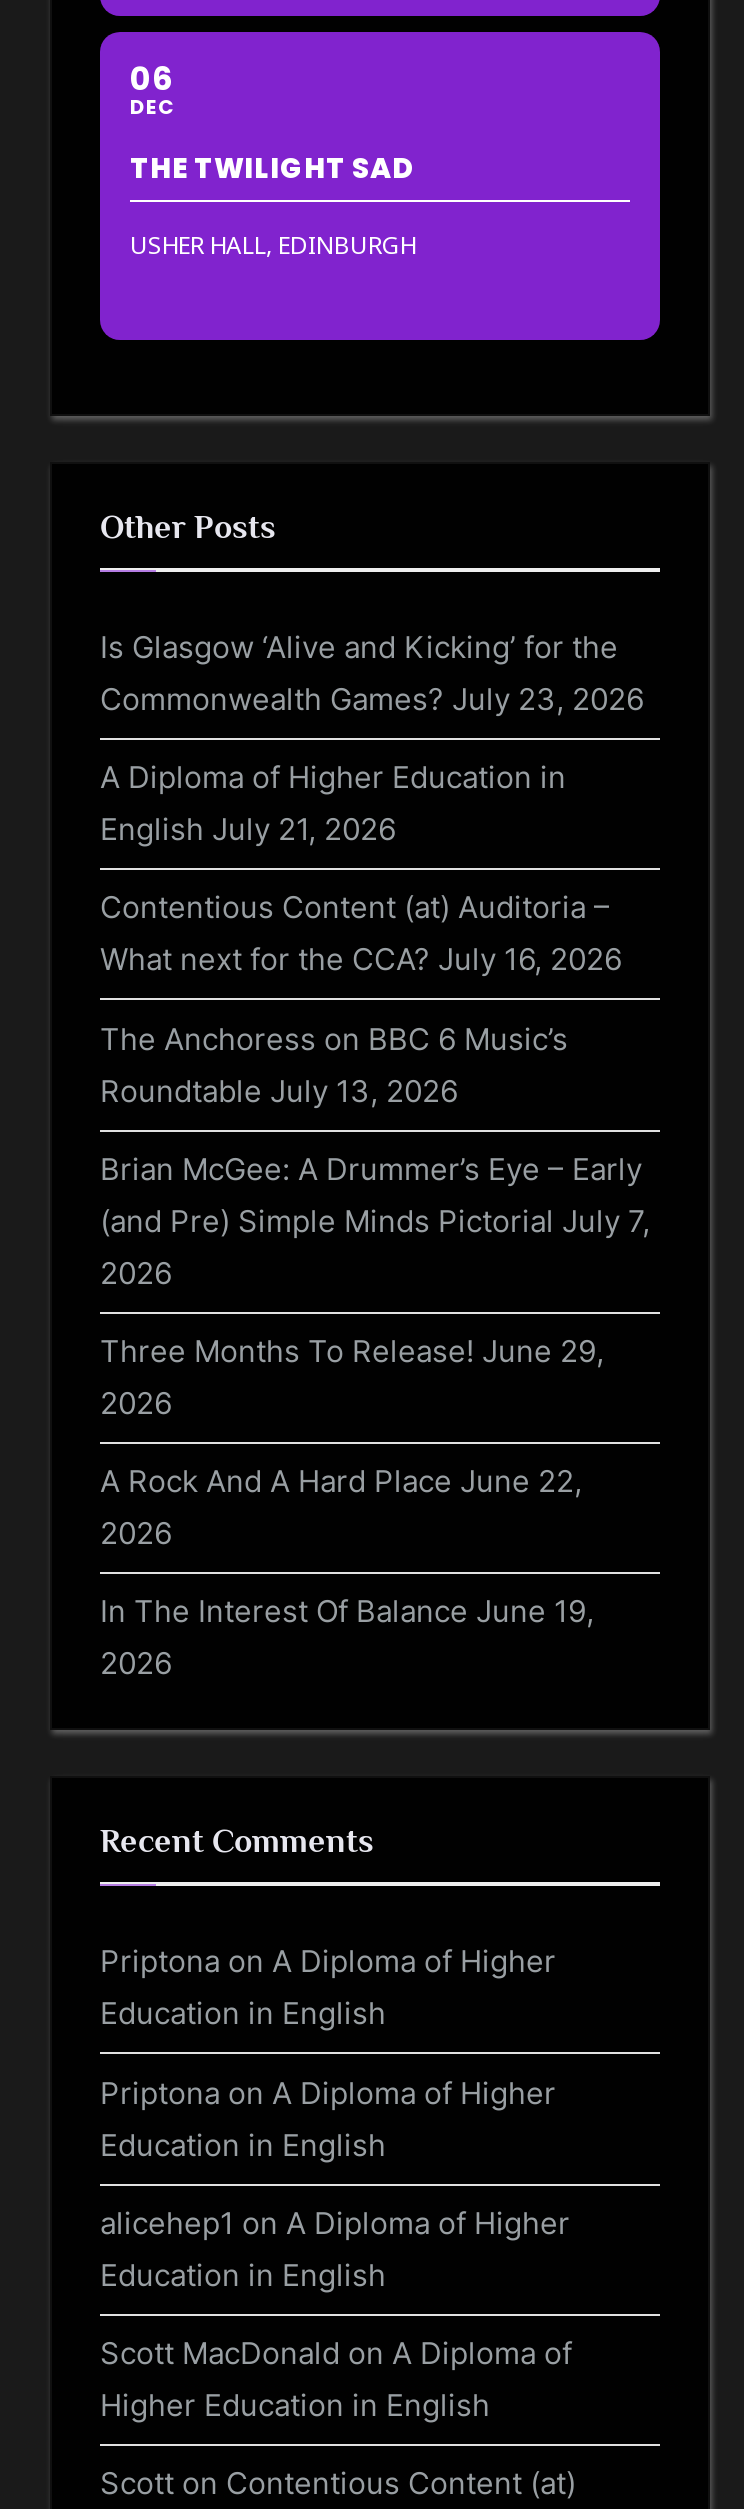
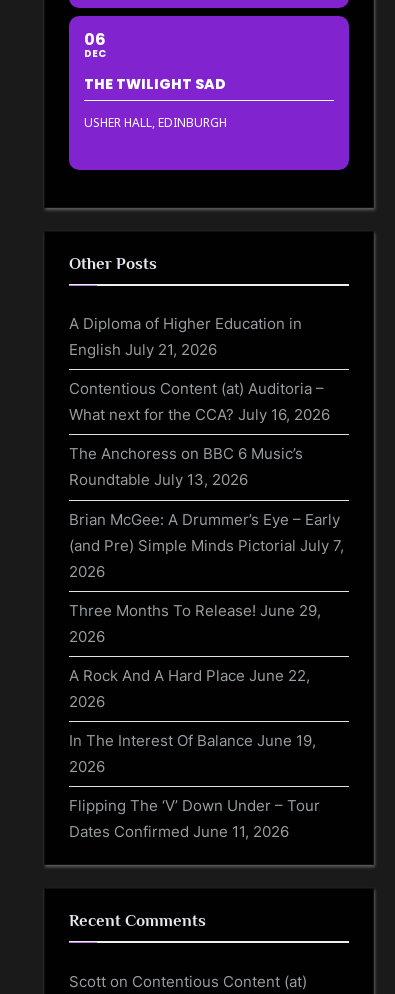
- Is Glasgow ‘Alive and Kicking’ for the
- Commonwealth Games? July 23, 2026

+ Flipping The ‘V’ Down Under – Tour
+ Dates Confirmed June 11, 2026

- Priptona on A Diploma of Higher
- Education in English
- Priptona on A Diploma of Higher
- Education in English
- alicehep1 on A Diploma of Higher
- Education in English
- Scott MacDonald on A Diploma of
- Higher Education in English
